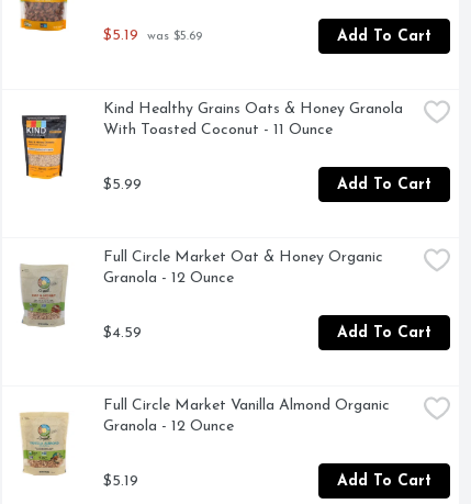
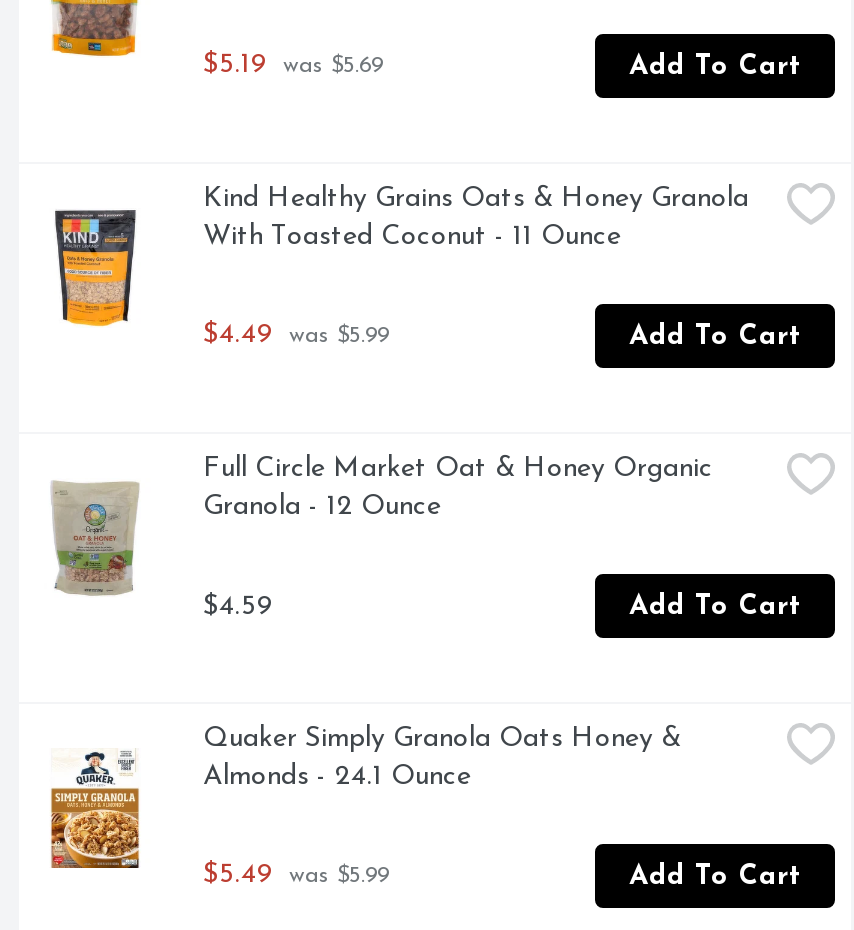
- $5.99
+ $4.49 was $5.99

- [image]
- Full Circle Market Vanilla Almond Organic
- Granola - 12 Ounce
+ [image]
+ Quaker Simply Granola Oats Honey &
+ Almonds - 24.1 Ounce

- $5.19
+ $5.49 was $5.99
